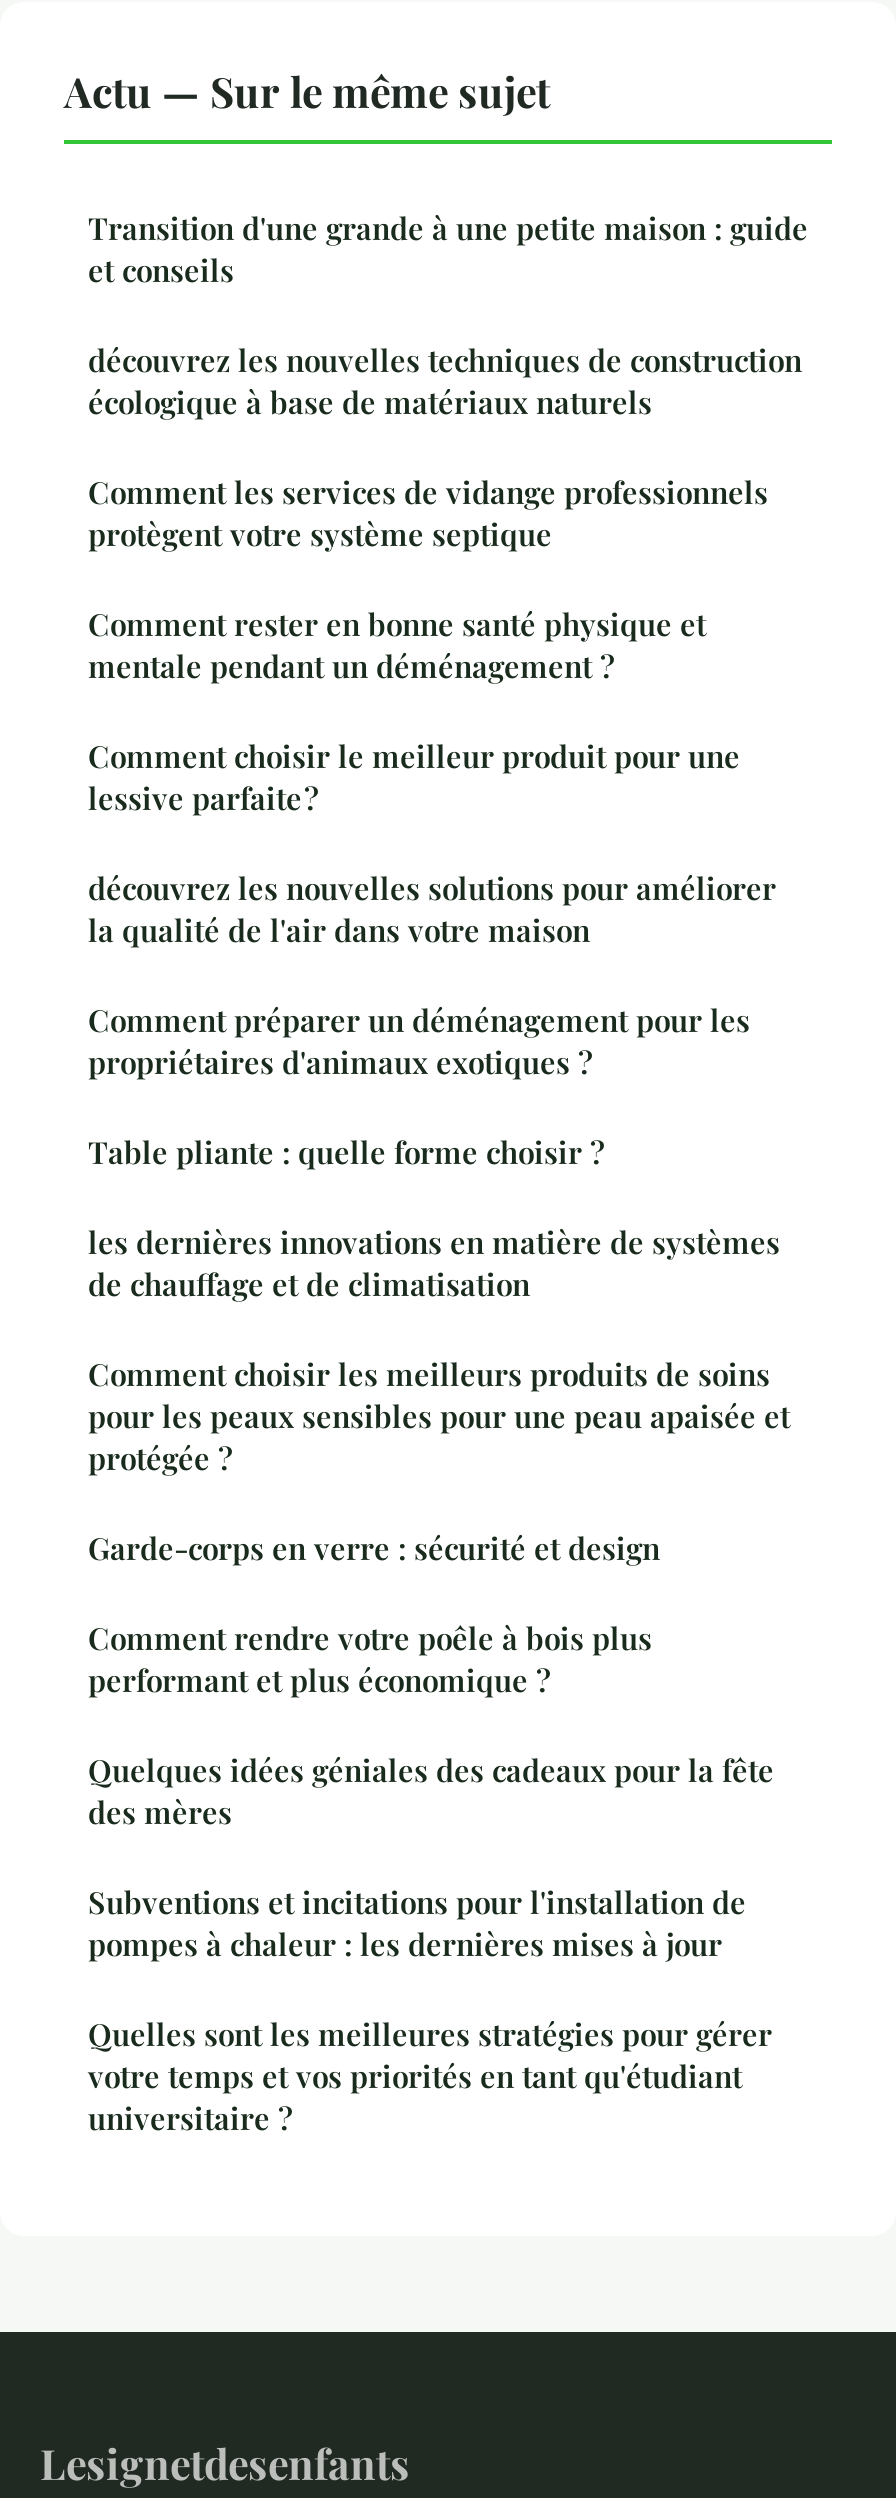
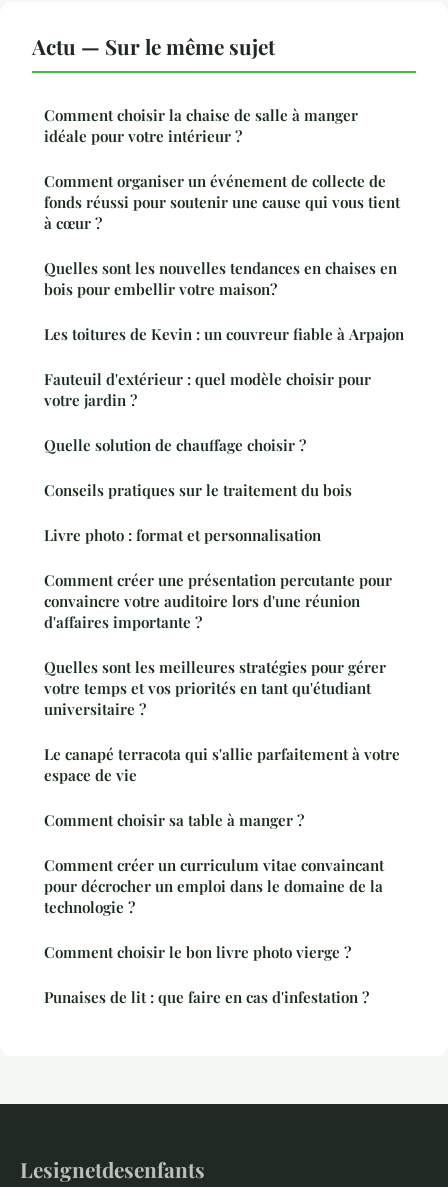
- Transition d'une grande à une petite maison : guide
- et conseils
- découvrez les nouvelles techniques de construction
- écologique à base de matériaux naturels
- Comment les services de vidange professionnels
- protègent votre système septique
- Comment rester en bonne santé physique et
- mentale pendant un déménagement ?
- Comment choisir le meilleur produit pour une
- lessive parfaite ?
- découvrez les nouvelles solutions pour améliorer
- la qualité de l'air dans votre maison
- Comment préparer un déménagement pour les
- propriétaires d'animaux exotiques ?
- Table pliante : quelle forme choisir ?
- les dernières innovations en matière de systèmes
- de chauffage et de climatisation
- Comment choisir les meilleurs produits de soins
- pour les peaux sensibles pour une peau apaisée et
- protégée ?
- Garde-corps en verre : sécurité et design
- Comment rendre votre poêle à bois plus
- performant et plus économique ?
- Quelques idées géniales des cadeaux pour la fête
- des mères
- Subventions et incitations pour l'installation de
- pompes à chaleur : les dernières mises à jour
+ Comment choisir la chaise de salle à manger
+ idéale pour votre intérieur ?
+ Comment organiser un événement de collecte de
+ fonds réussi pour soutenir une cause qui vous tient
+ à cœur ?
+ Quelles sont les nouvelles tendances en chaises en
+ bois pour embellir votre maison?
+ Les toitures de Kevin : un couvreur fiable à Arpajon
+ Fauteuil d'extérieur : quel modèle choisir pour
+ votre jardin ?
+ Quelle solution de chauffage choisir ?
+ Conseils pratiques sur le traitement du bois
+ Livre photo : format et personnalisation
+ Comment créer une présentation percutante pour
+ convaincre votre auditoire lors d'une réunion
+ d'affaires importante ?

moved up: Quelles sont les meilleures stratégies pour gérer | votre temps et vos priorités en tant qu'étudiant | universitaire ?

+ Le canapé terracota qui s'allie parfaitement à votre
+ espace de vie
+ Comment choisir sa table à manger ?
+ Comment créer un curriculum vitae convaincant
+ pour décrocher un emploi dans le domaine de la
+ technologie ?
+ Comment choisir le bon livre photo vierge ?
+ Punaises de lit : que faire en cas d'infestation ?
